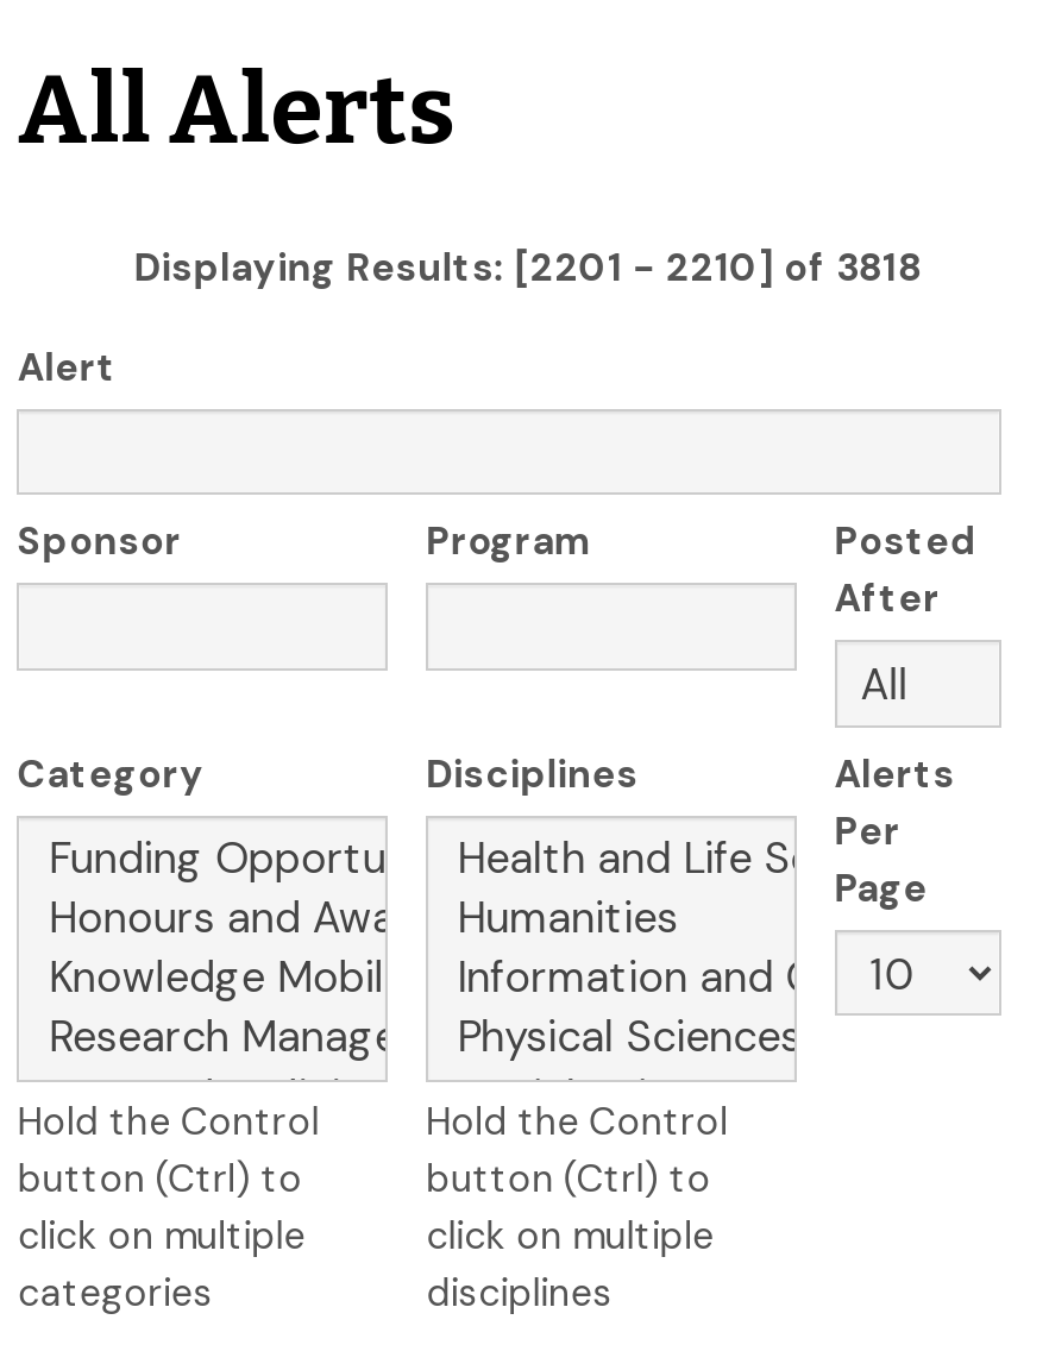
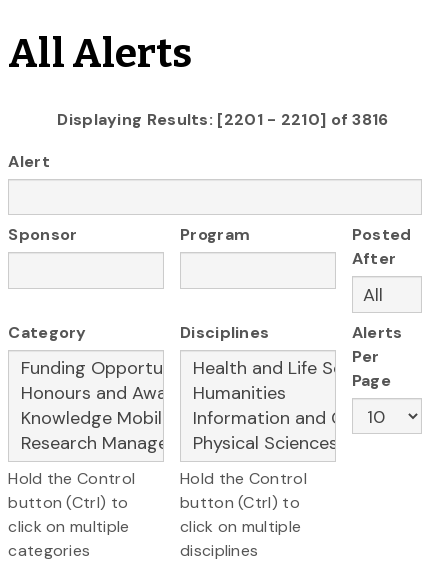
- Displaying Results: [2201 - 2210] of 3818
+ Displaying Results: [2201 - 2210] of 3816
